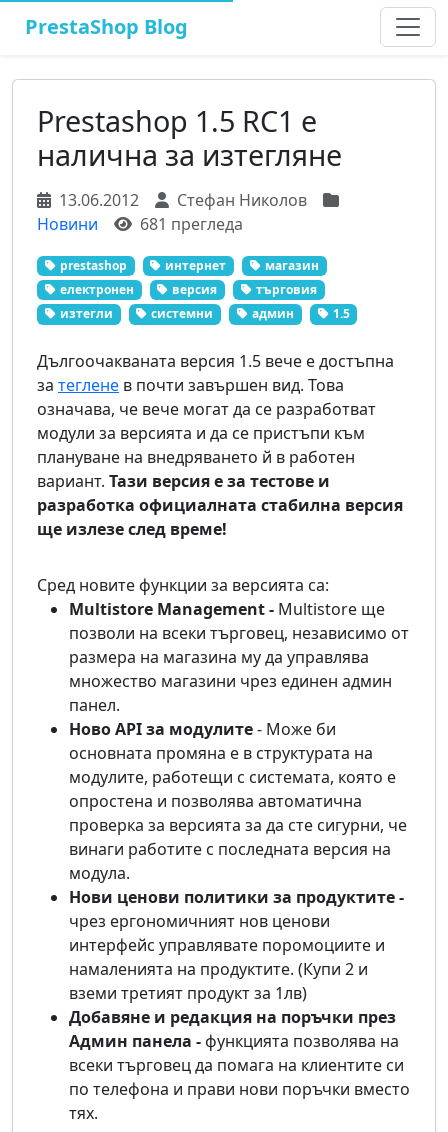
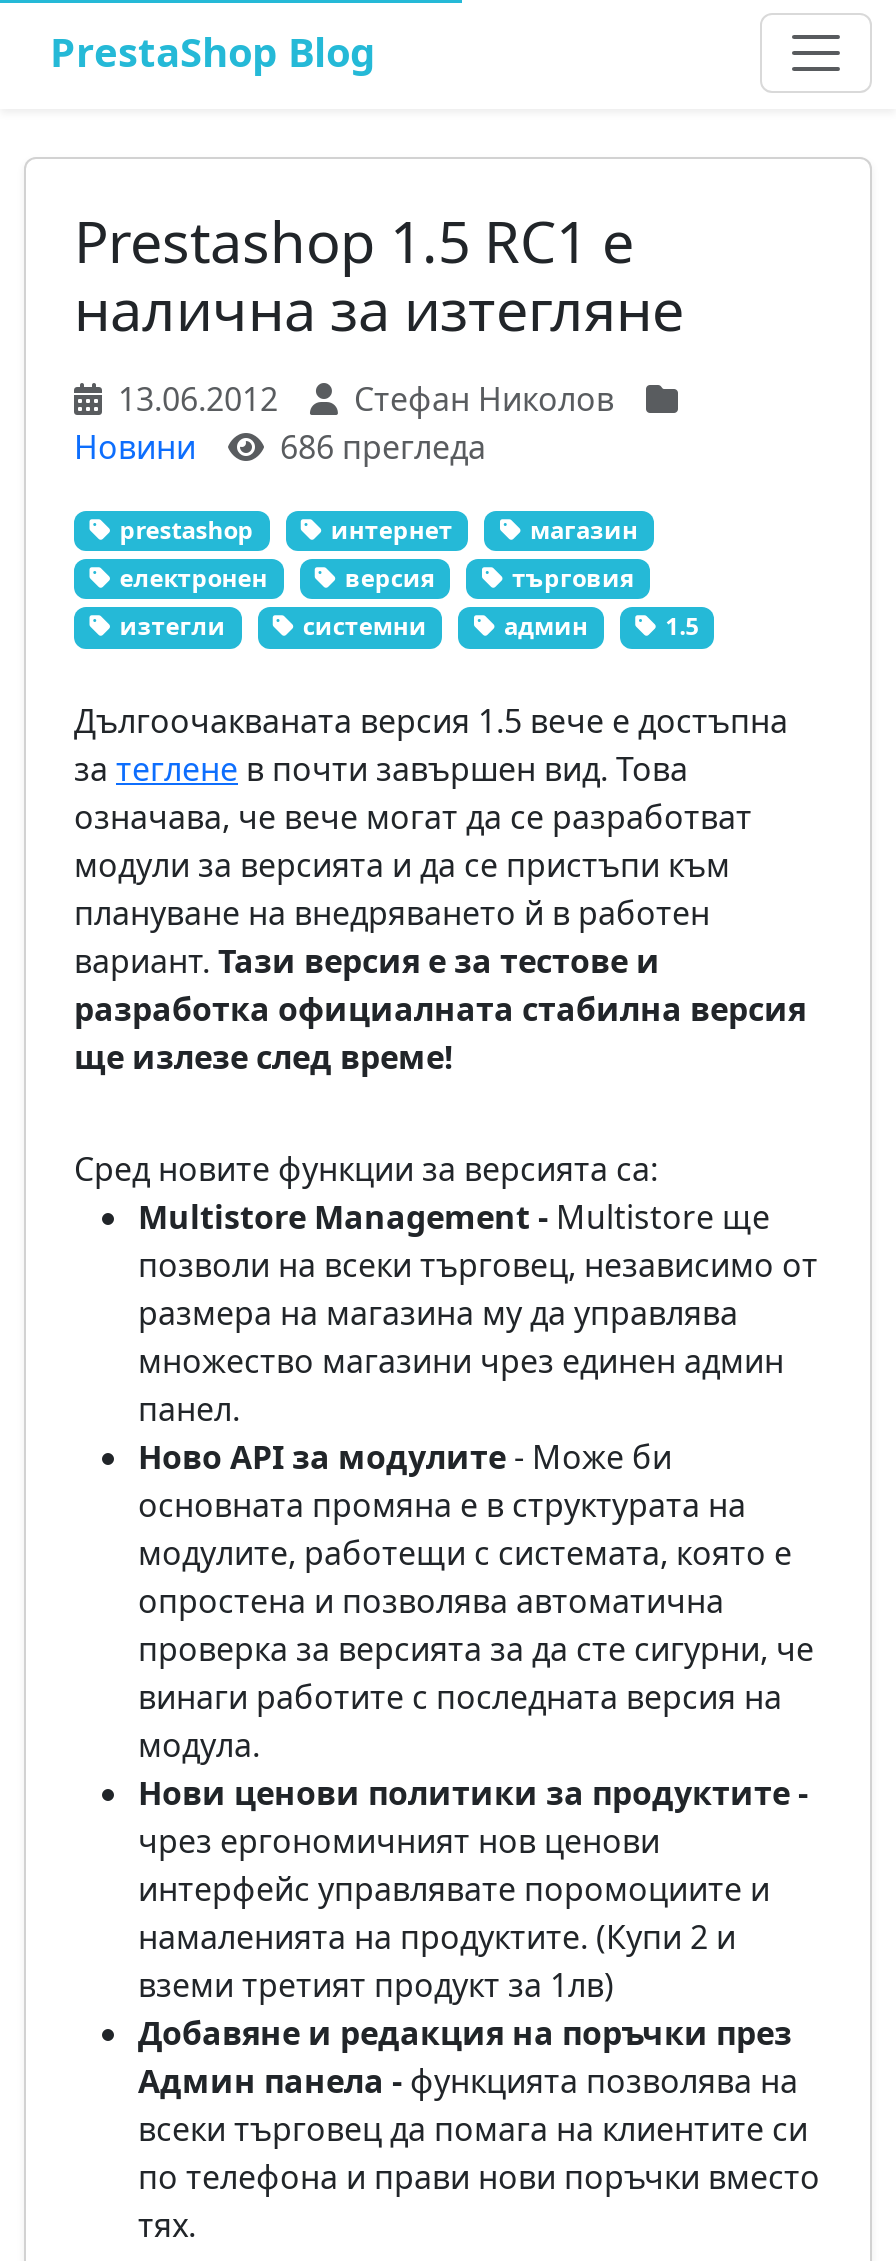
- Новини 681 прегледа
+ Новини 686 прегледа
